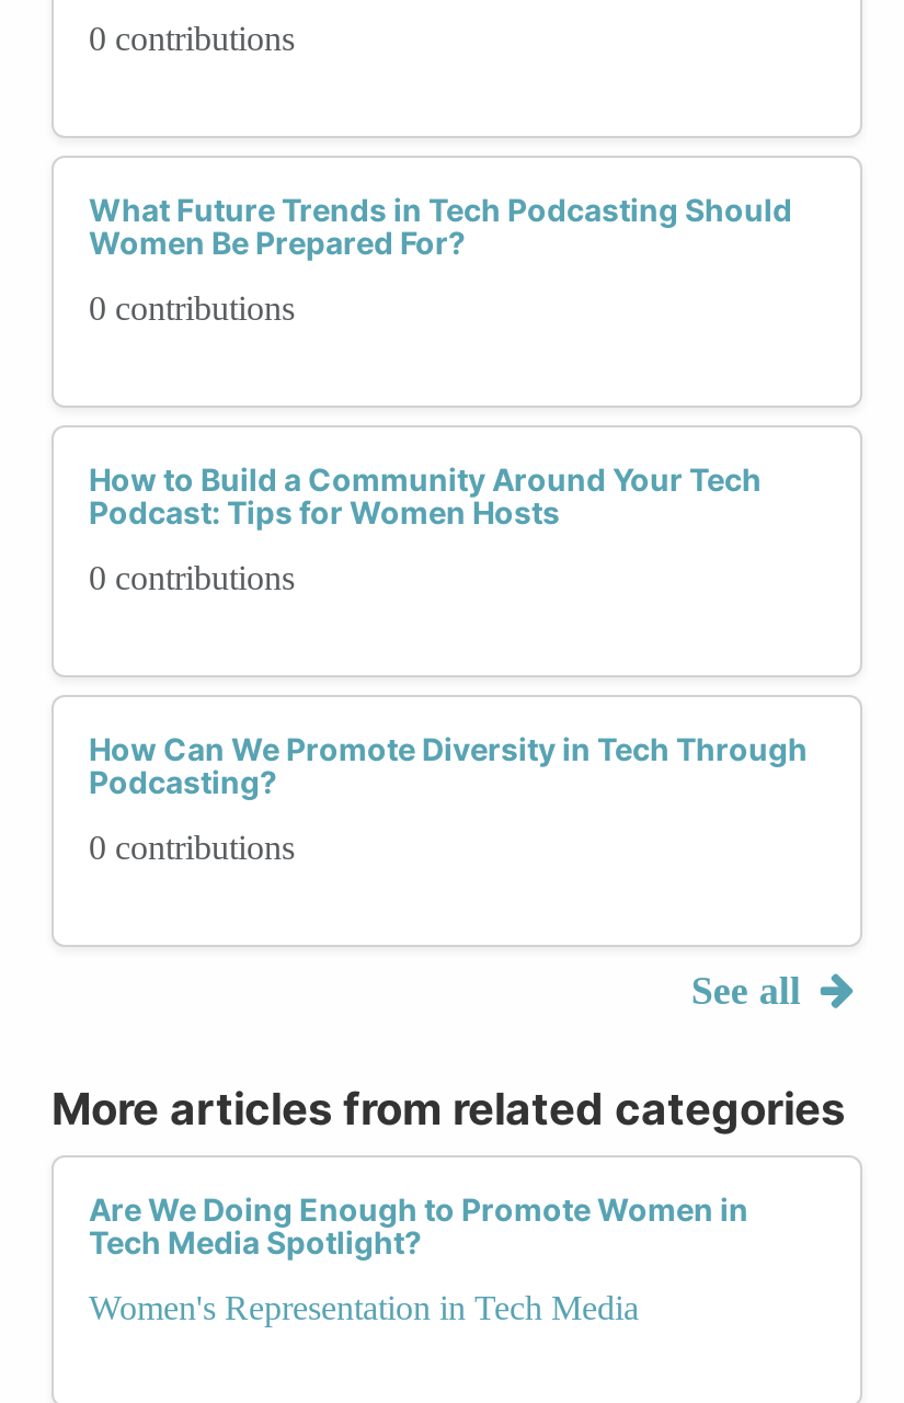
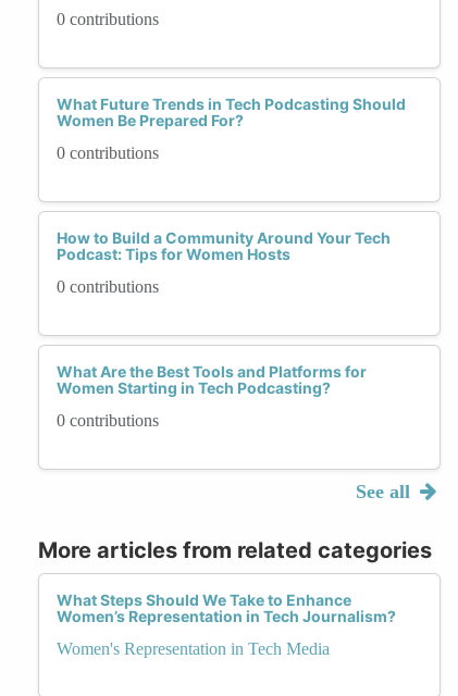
- How Can We Promote Diversity in Tech Through
- Podcasting?
+ What Are the Best Tools and Platforms for
+ Women Starting in Tech Podcasting?

- Are We Doing Enough to Promote Women in
- Tech Media Spotlight?
+ What Steps Should We Take to Enhance
+ Women’s Representation in Tech Journalism?
